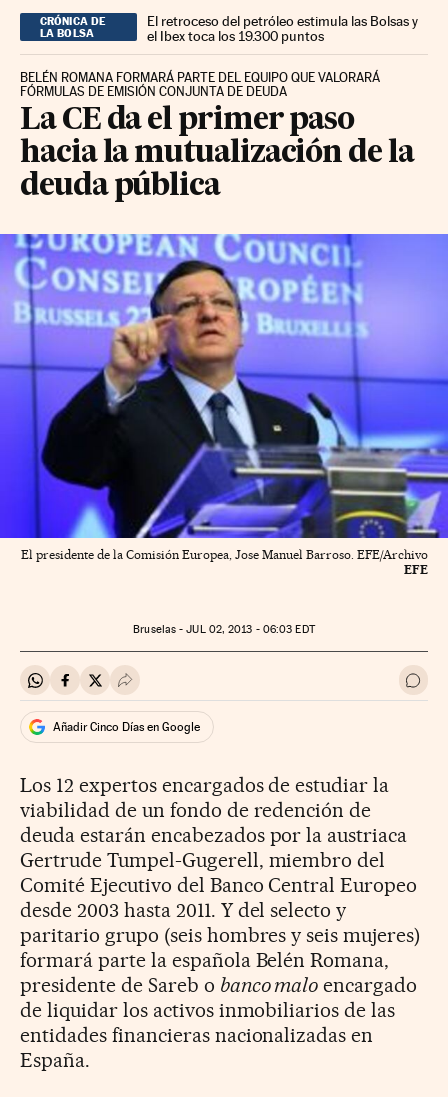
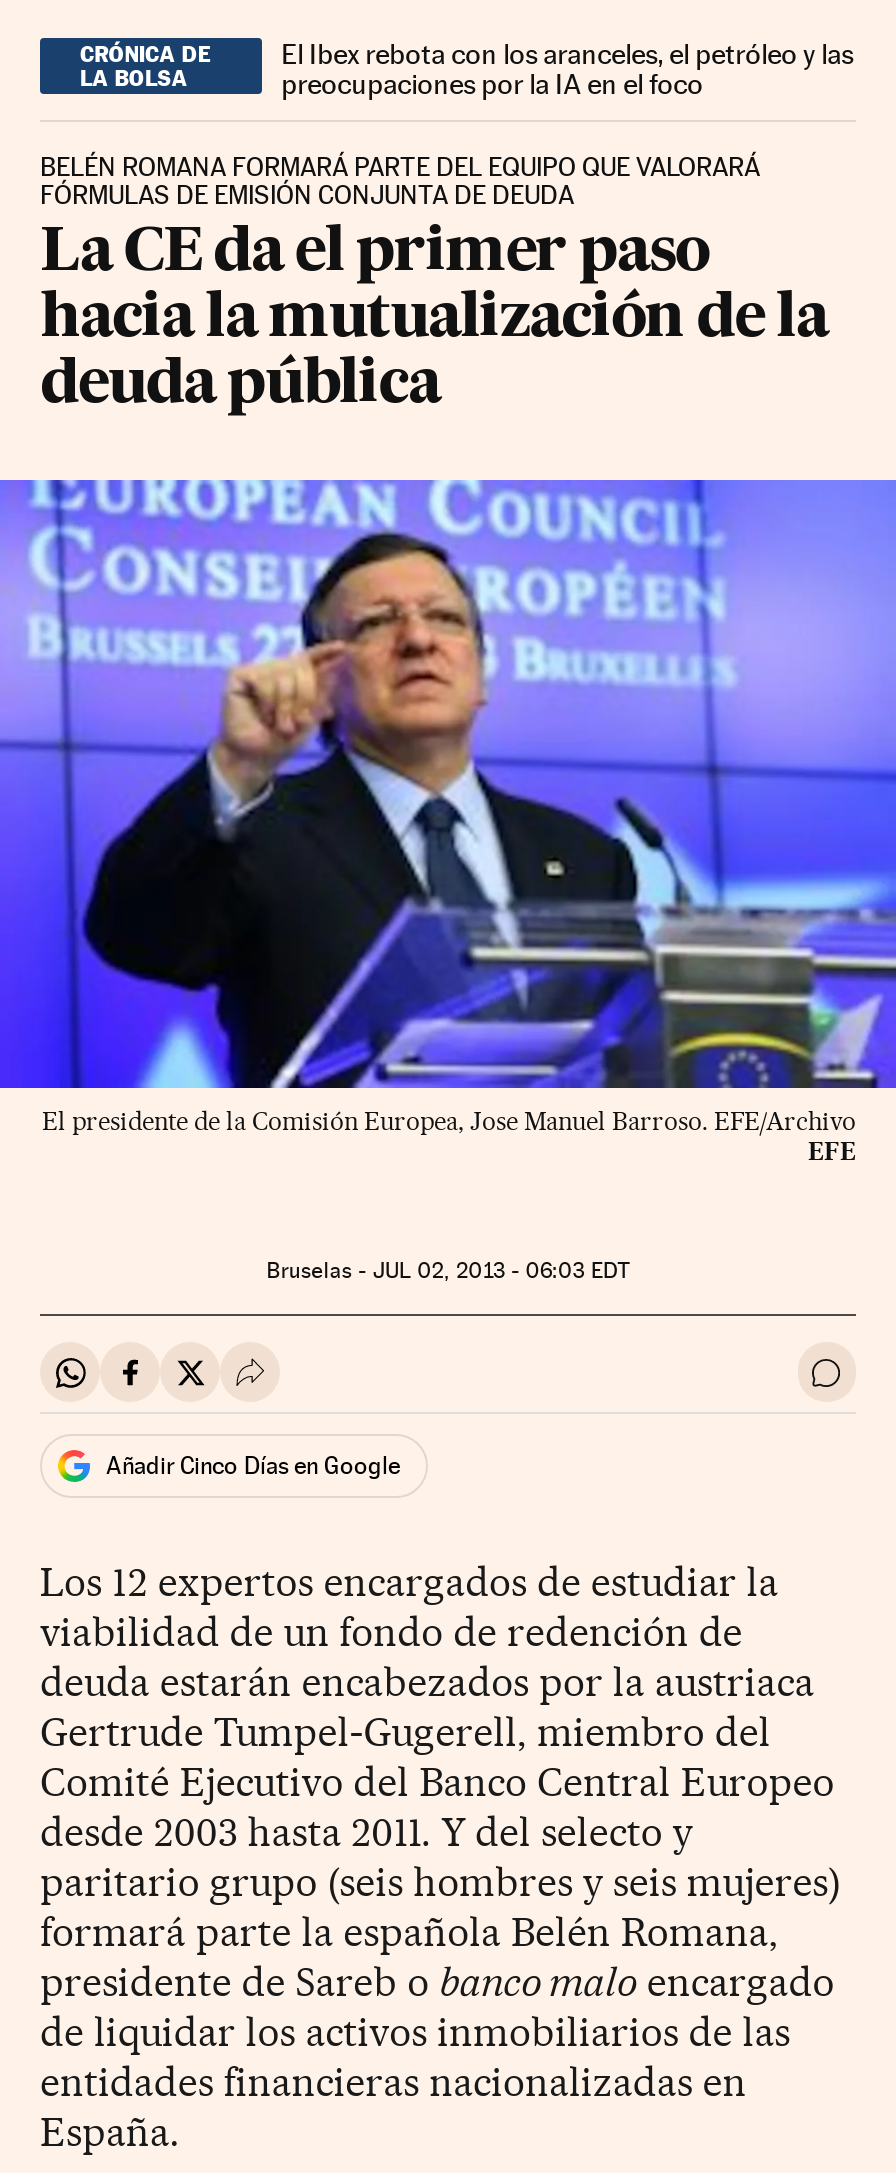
- El retroceso del petróleo estimula las Bolsas y
- el Ibex toca los 19.300 puntos
+ El Ibex rebota con los aranceles, el petróleo y las
+ preocupaciones por la IA en el foco
